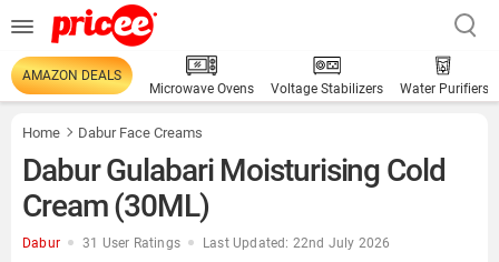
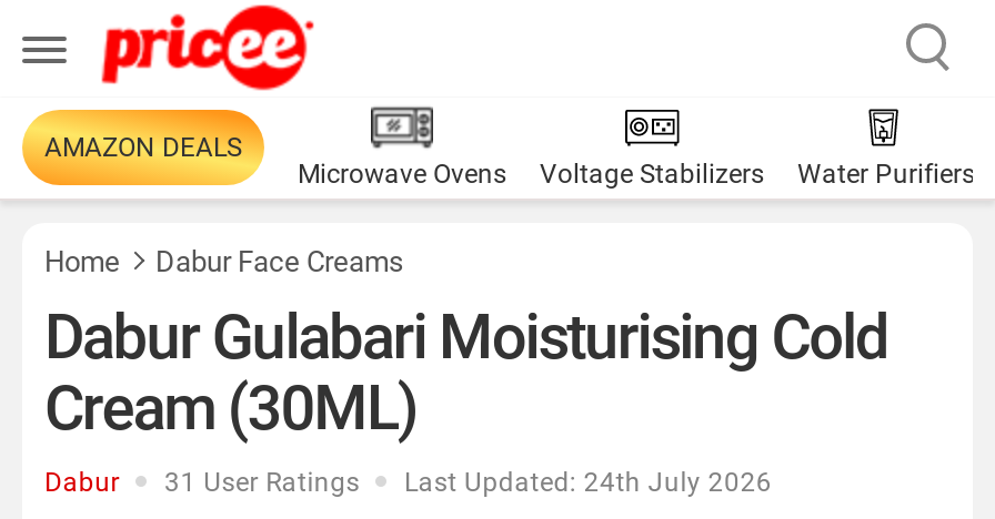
- Last Updated: 22nd July 2026
+ Last Updated: 24th July 2026
